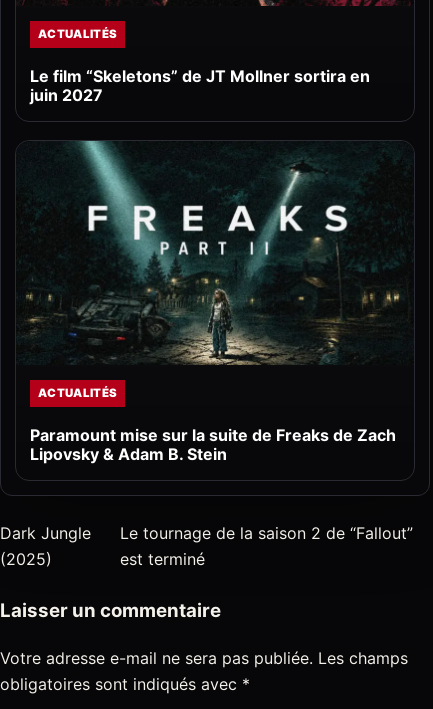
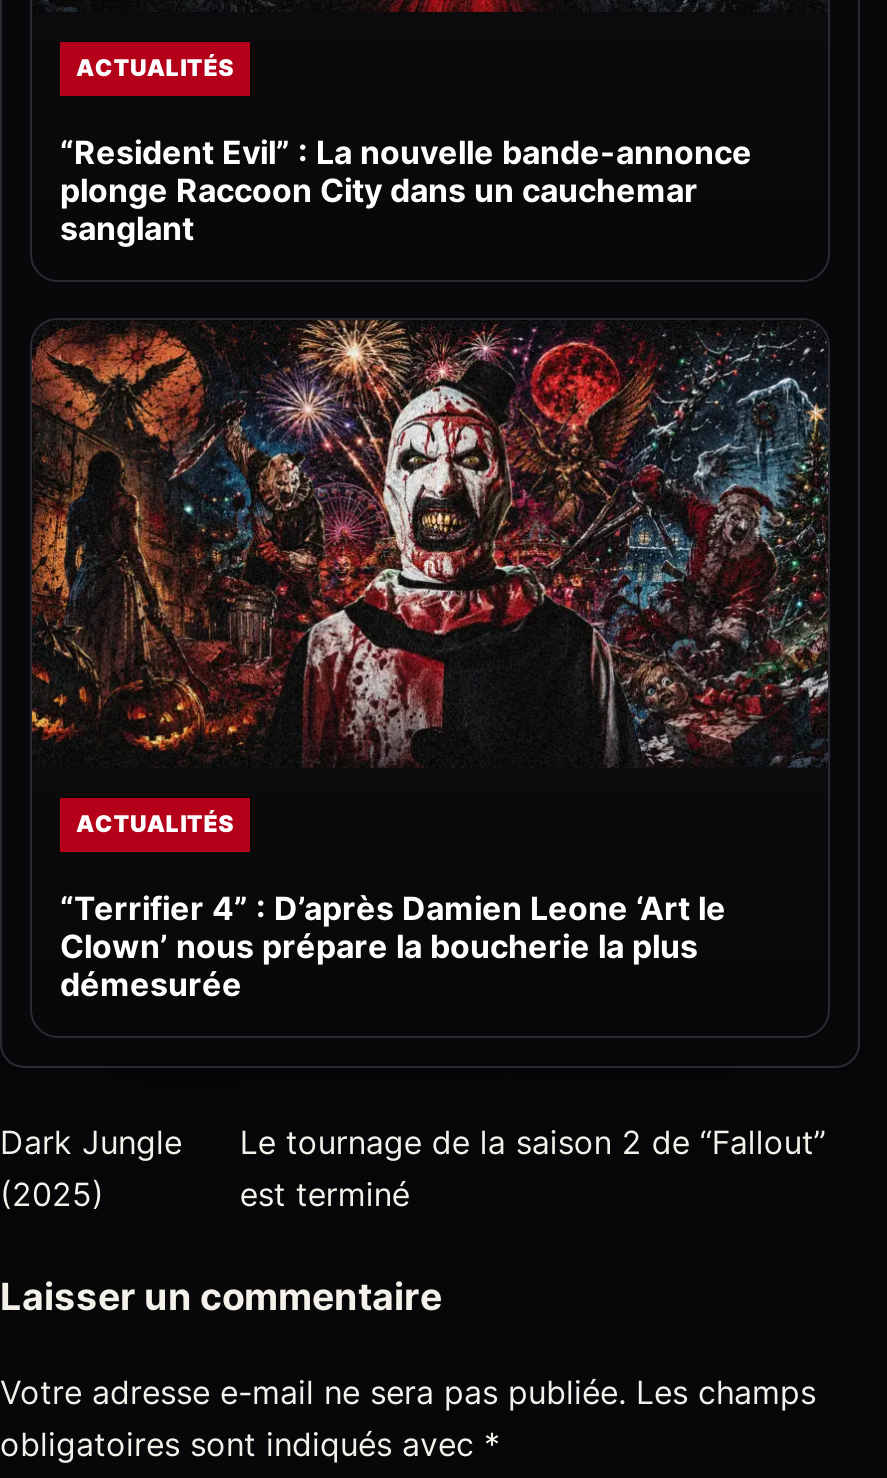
- Le film “Skeletons” de JT Mollner sortira en
- juin 2027
+ “Resident Evil” : La nouvelle bande-annonce
+ plonge Raccoon City dans un cauchemar
+ sanglant

- [image]
+ [image]

- Paramount mise sur la suite de Freaks de Zach
- Lipovsky & Adam B. Stein
+ “Terrifier 4” : D’après Damien Leone ‘Art le
+ Clown’ nous prépare la boucherie la plus
+ démesurée
